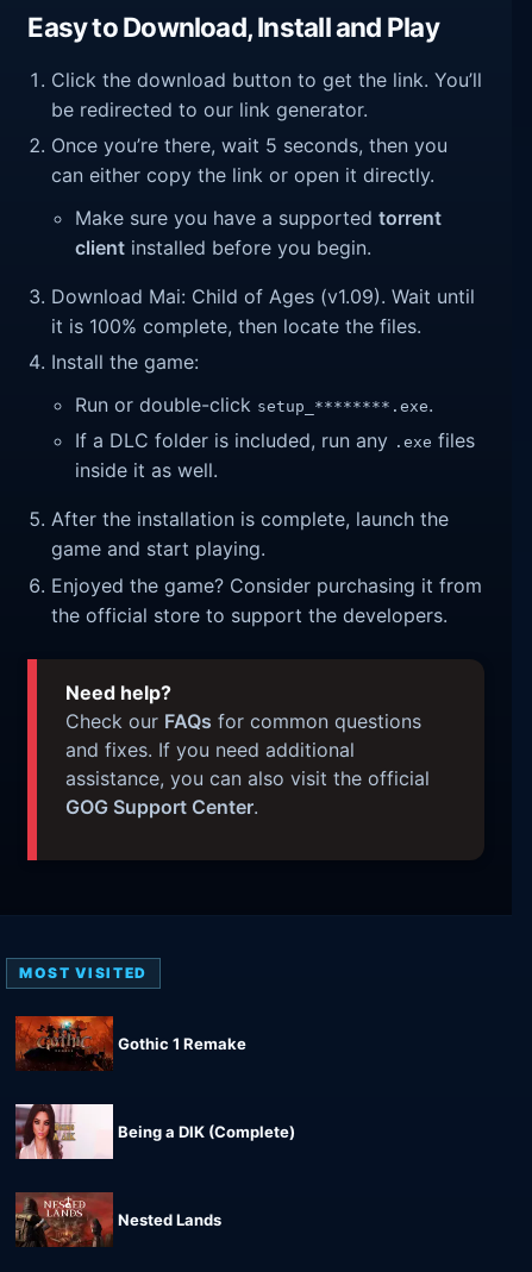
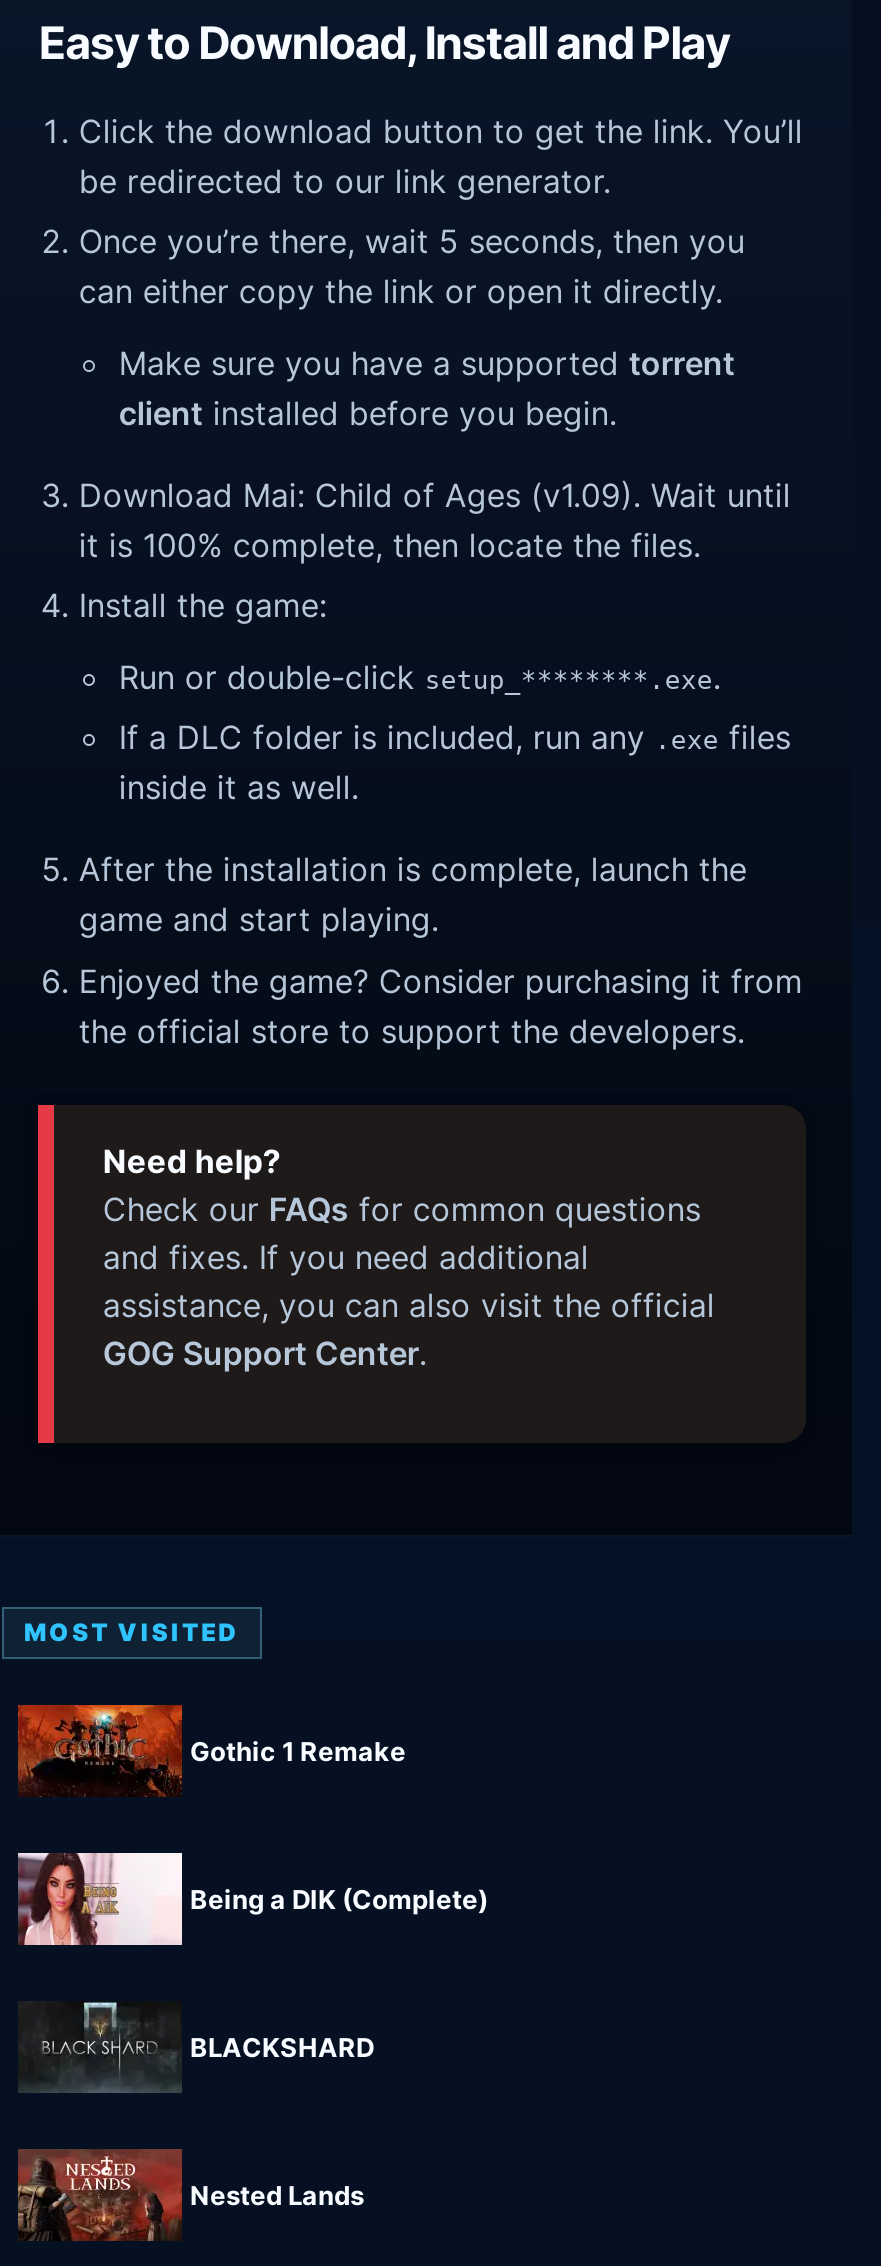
+ [image]
+ BLACKSHARD
